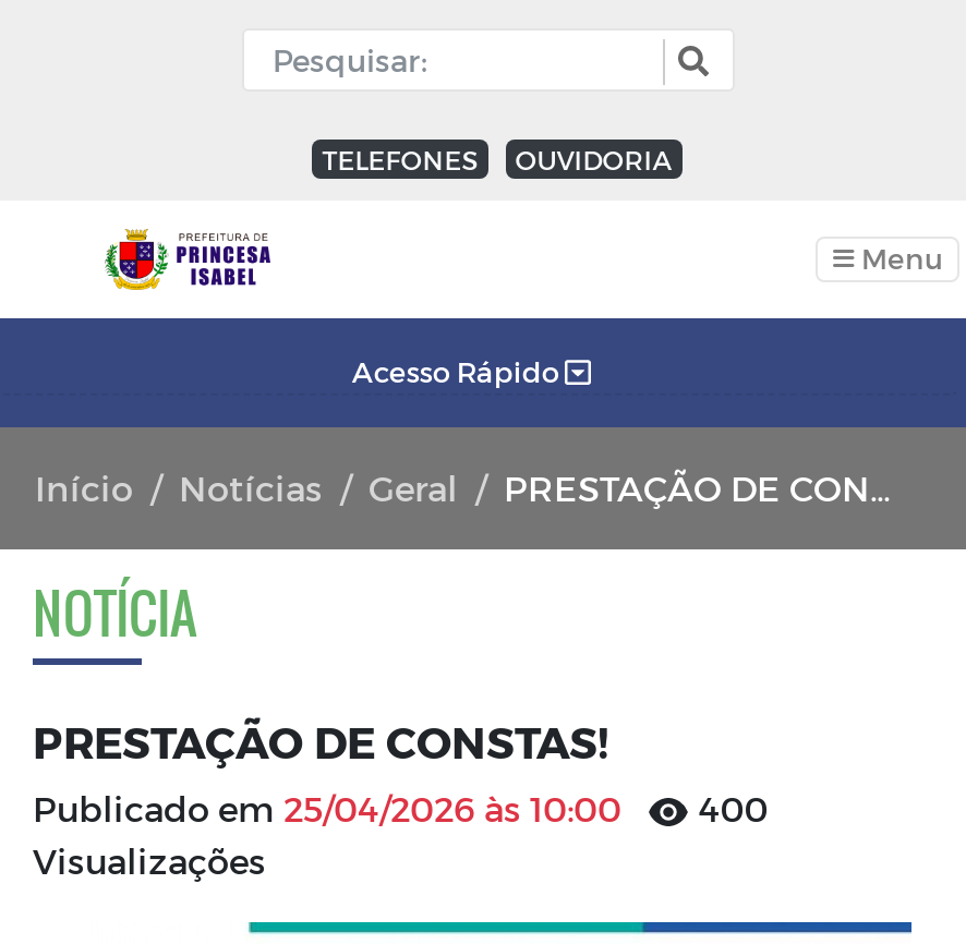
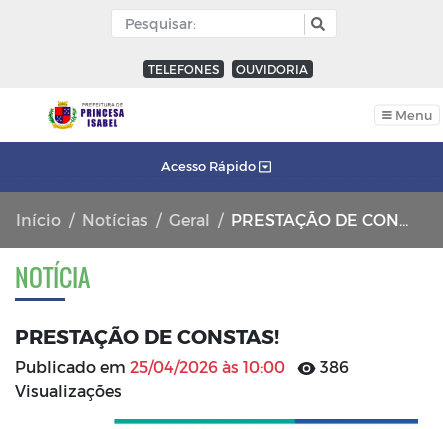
- Publicado em 25/04/2026 às 10:00 400
+ Publicado em 25/04/2026 às 10:00 386
